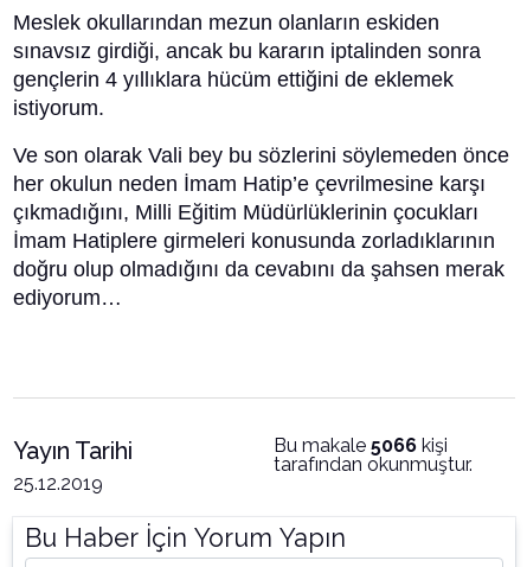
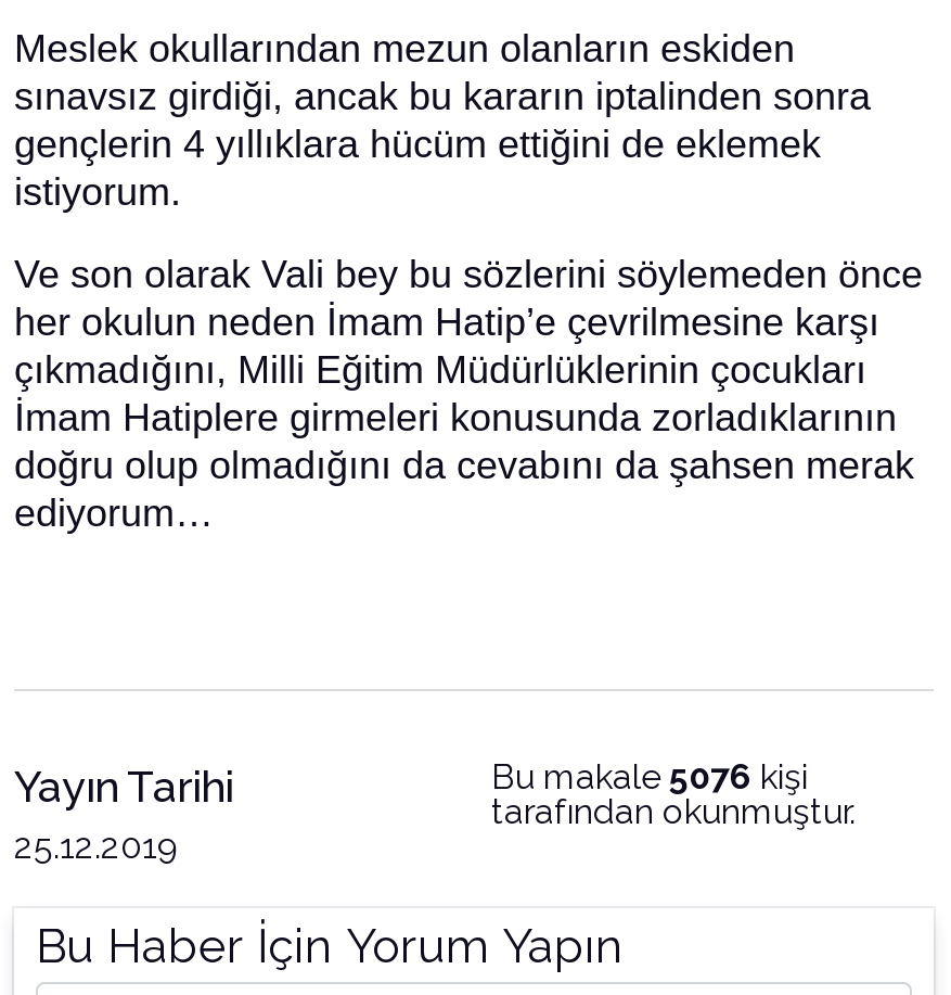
- Bu makale 5066 kişi
+ Bu makale 5076 kişi
